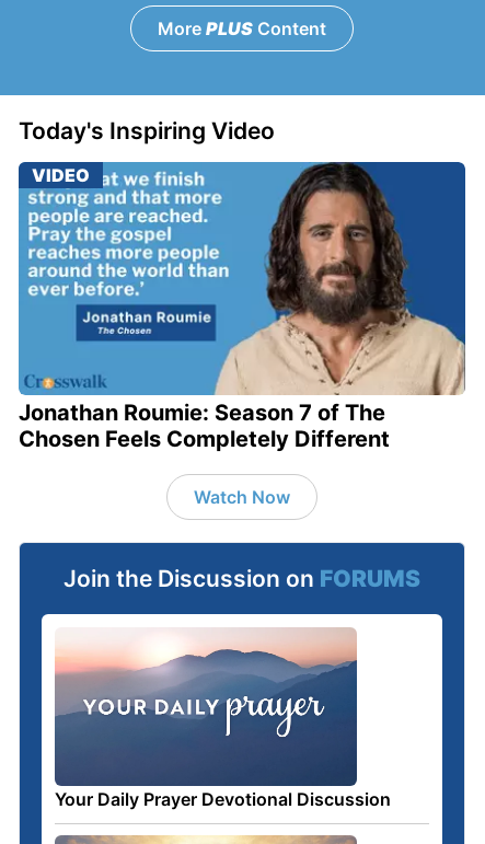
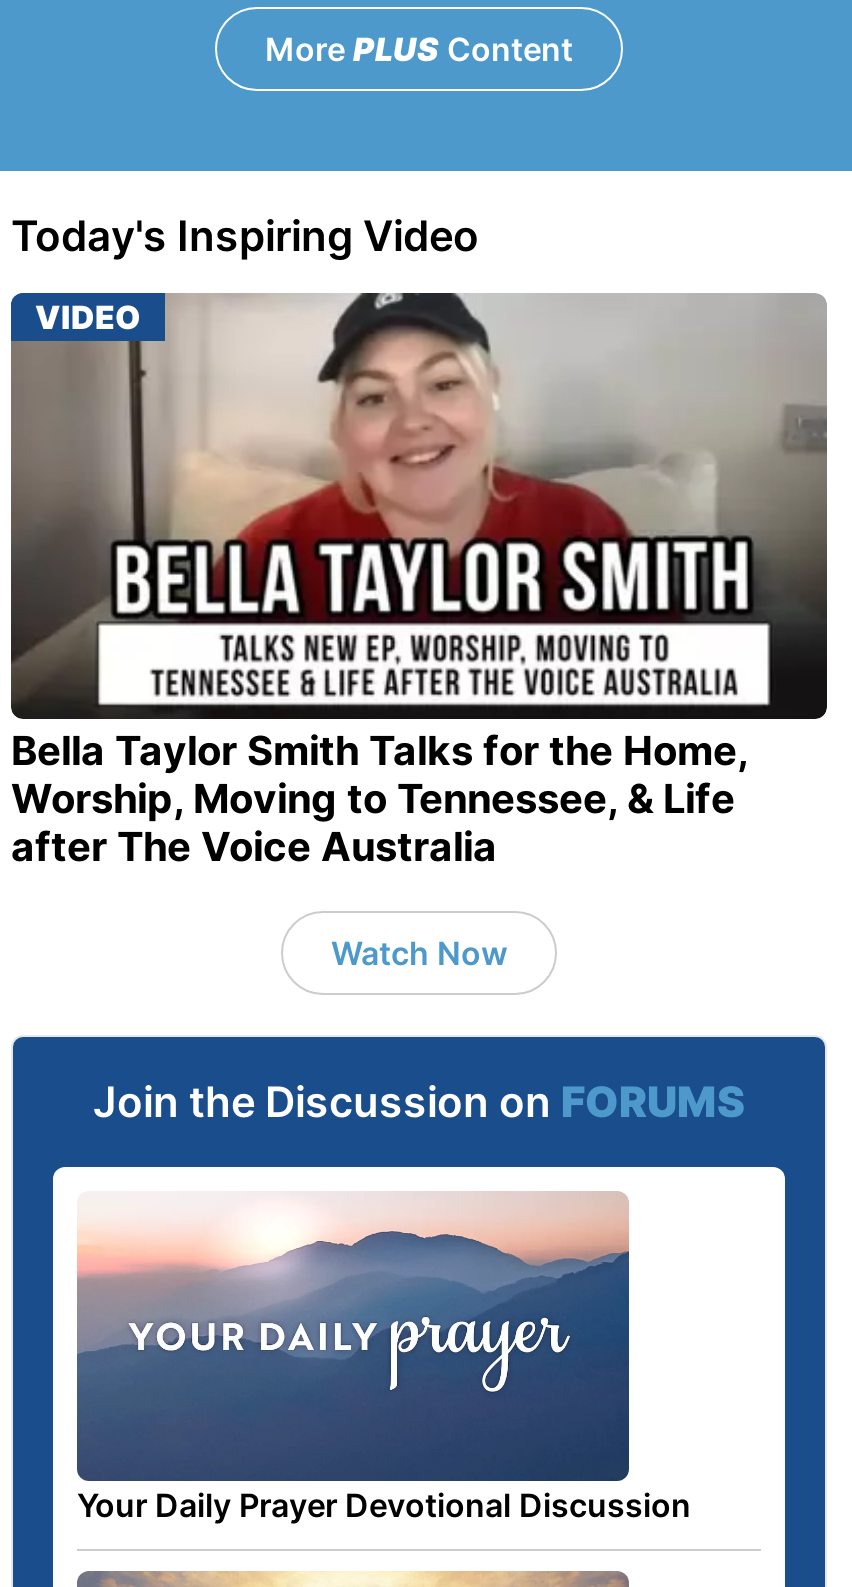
- [image]
- Jonathan Roumie: Season 7 of The
- Chosen Feels Completely Different
+ [image]
+ Bella Taylor Smith Talks for the Home,
+ Worship, Moving to Tennessee, & Life
+ after The Voice Australia
